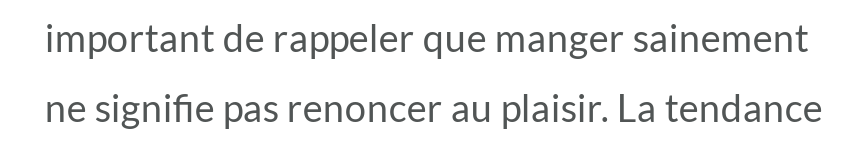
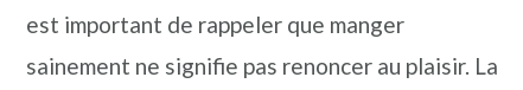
- important de rappeler que manger sainement
+ est important de rappeler que manger

- ne signifie pas renoncer au plaisir. La tendance
+ sainement ne signifie pas renoncer au plaisir. La
